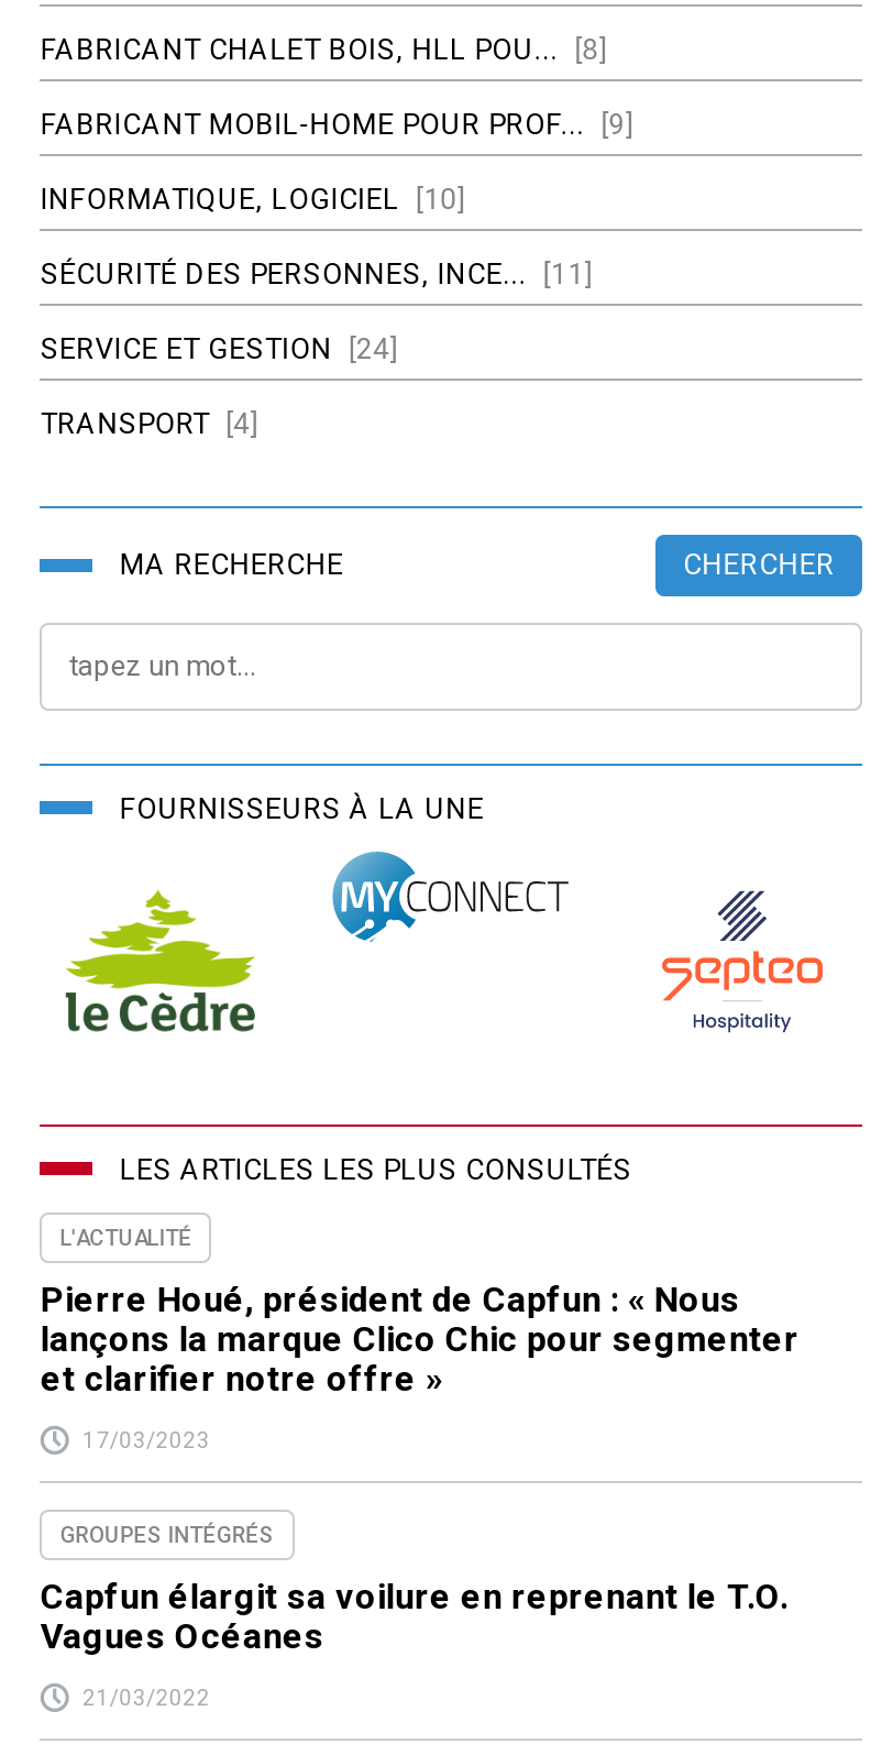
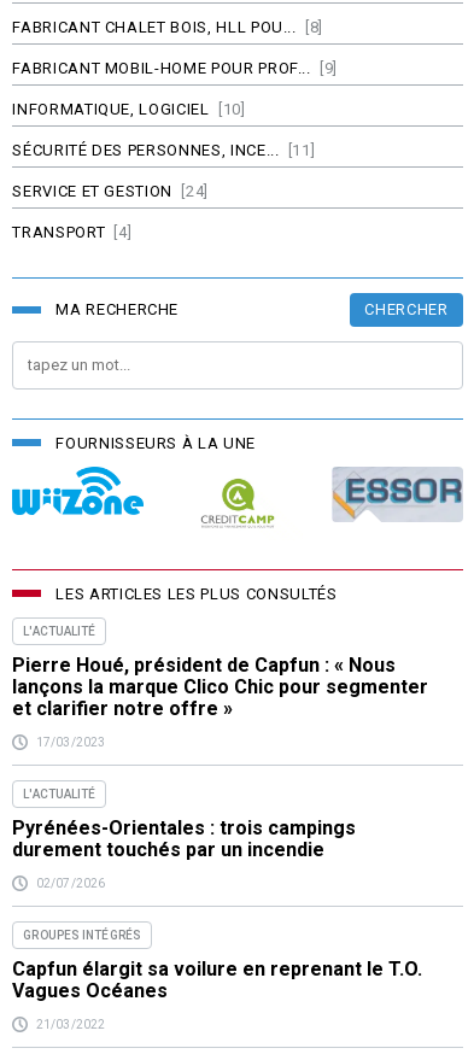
- [image]
+ [image]

- [image]
+ [image]

- [image]
+ [image]

moved up: LES ARTICLES LES PLUS CONSULTÉS | L'ACTUALITÉ | Pierre Houé, président de Capfun : « Nous | lançons la marque Clico Chic pour segmenter | et clarifier notre offre » | 17/03/2023

+ L'ACTUALITÉ
+ Pyrénées-Orientales : trois campings
+ durement touchés par un incendie
+ 02/07/2026
